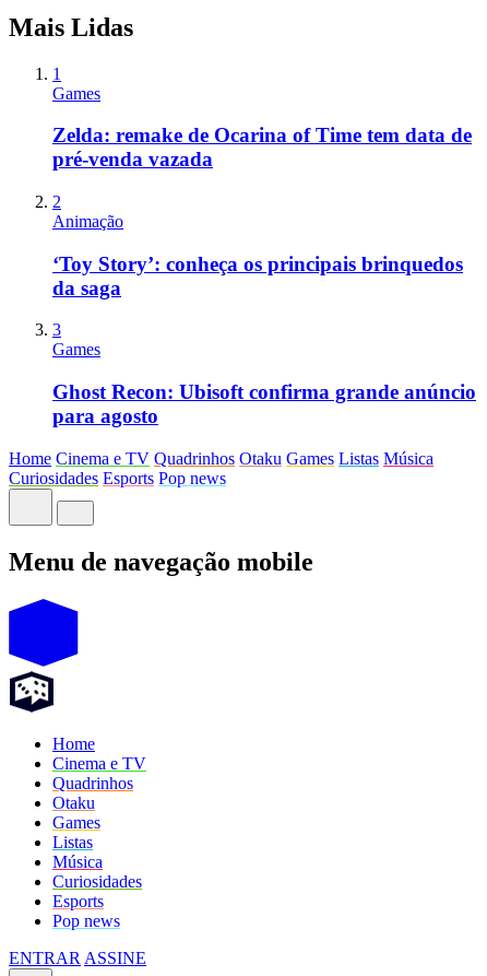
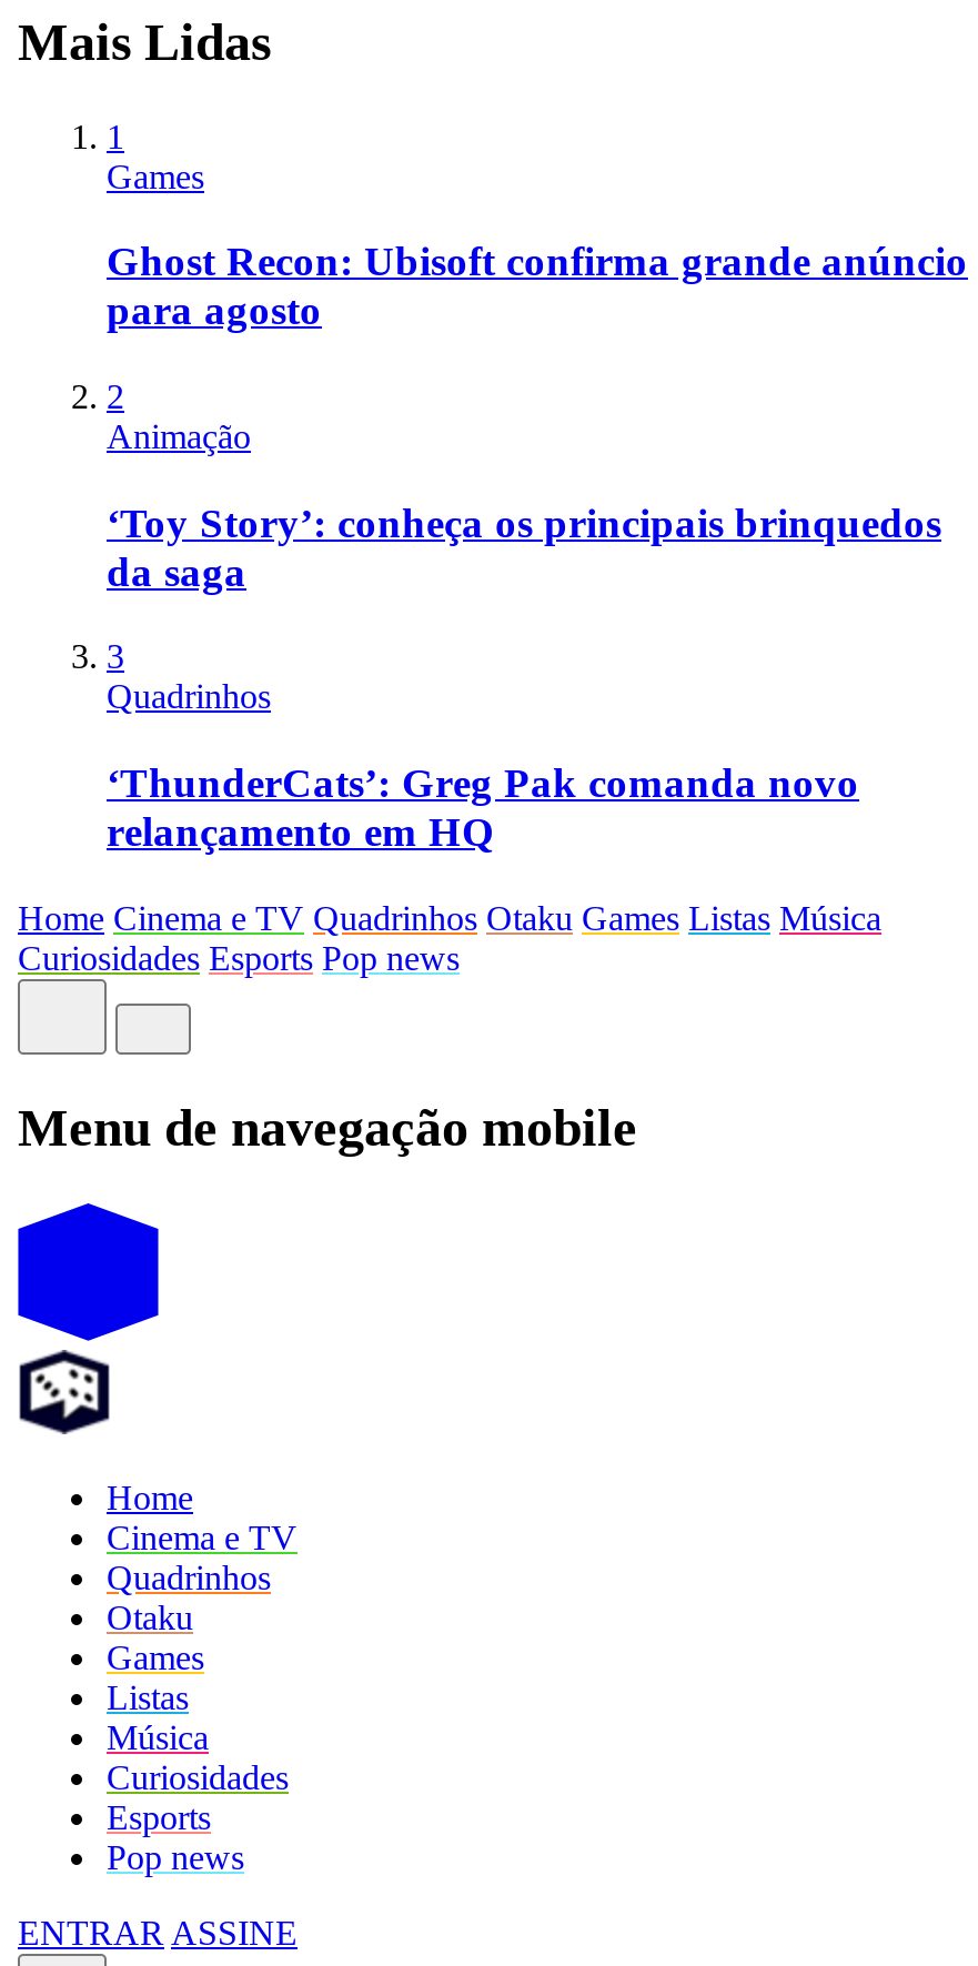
- Zelda: remake de Ocarina of Time tem data de
- pré-venda vazada

- Games
+ Quadrinhos

+ ‘ThunderCats’: Greg Pak comanda novo
+ relançamento em HQ

moved up: Ghost Recon: Ubisoft confirma grande anúncio | para agosto
